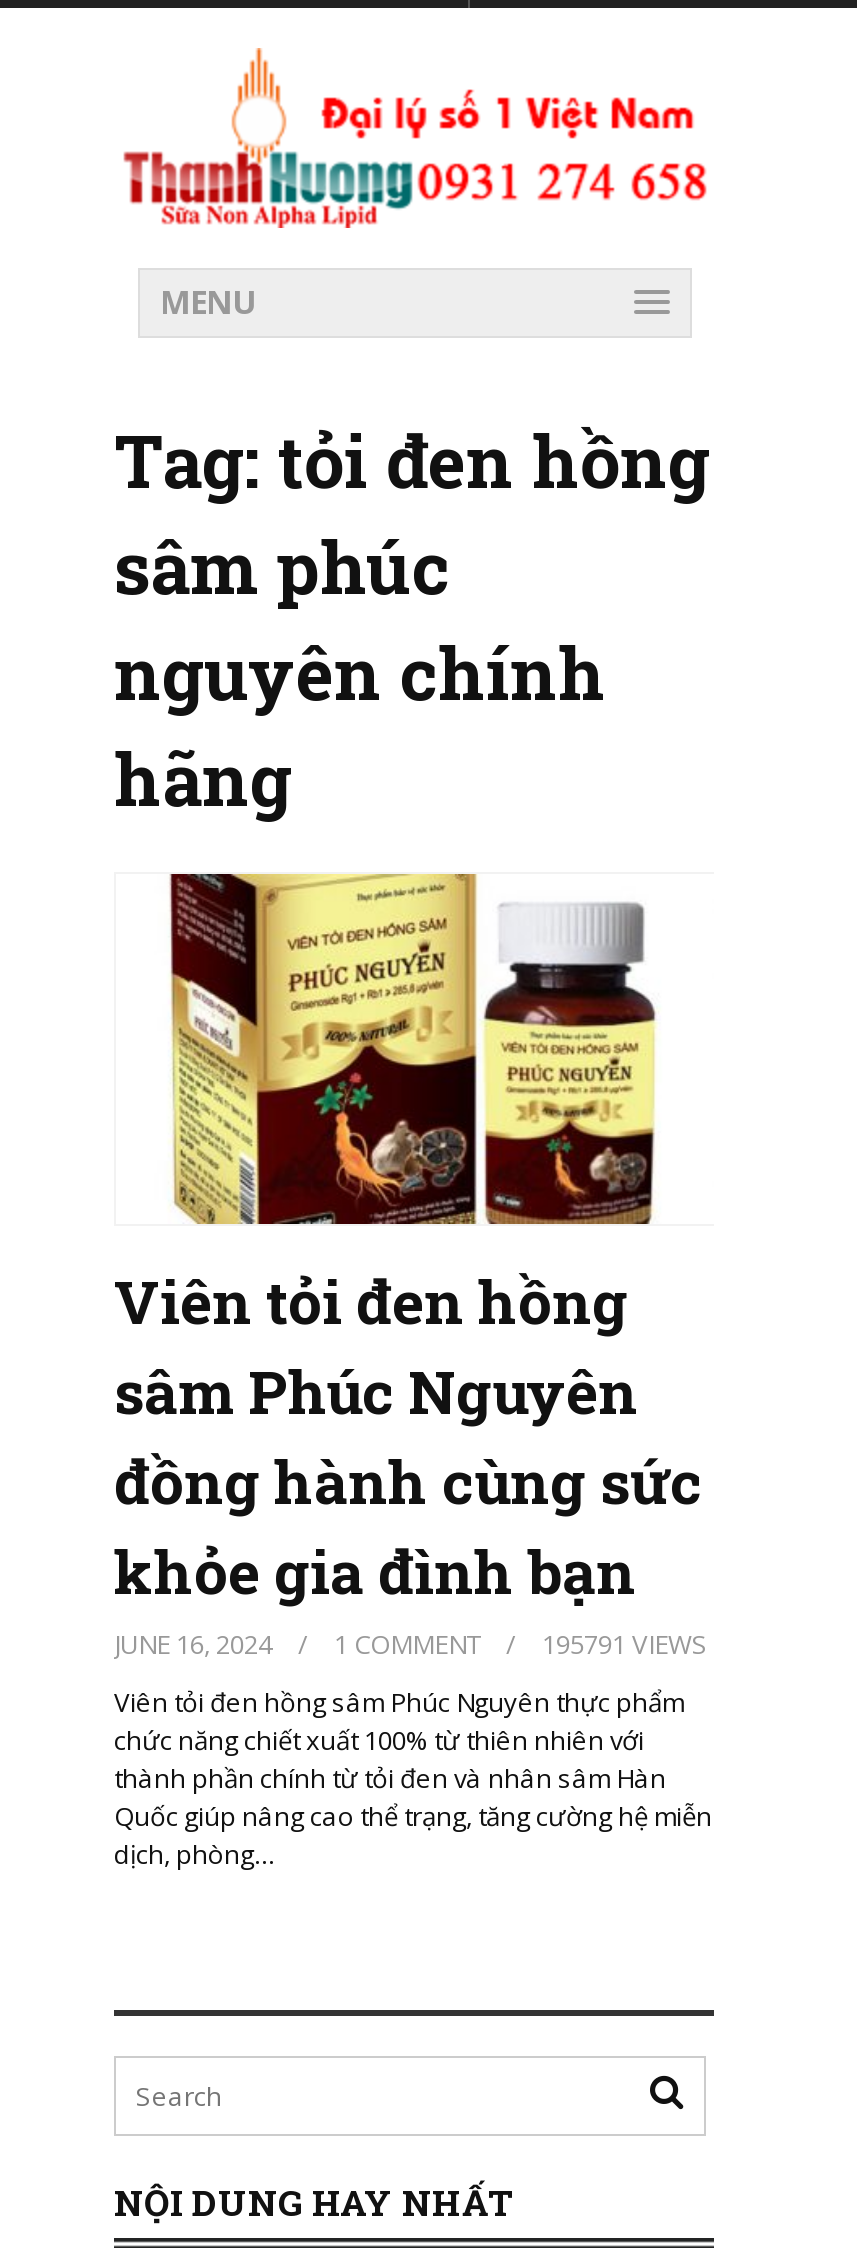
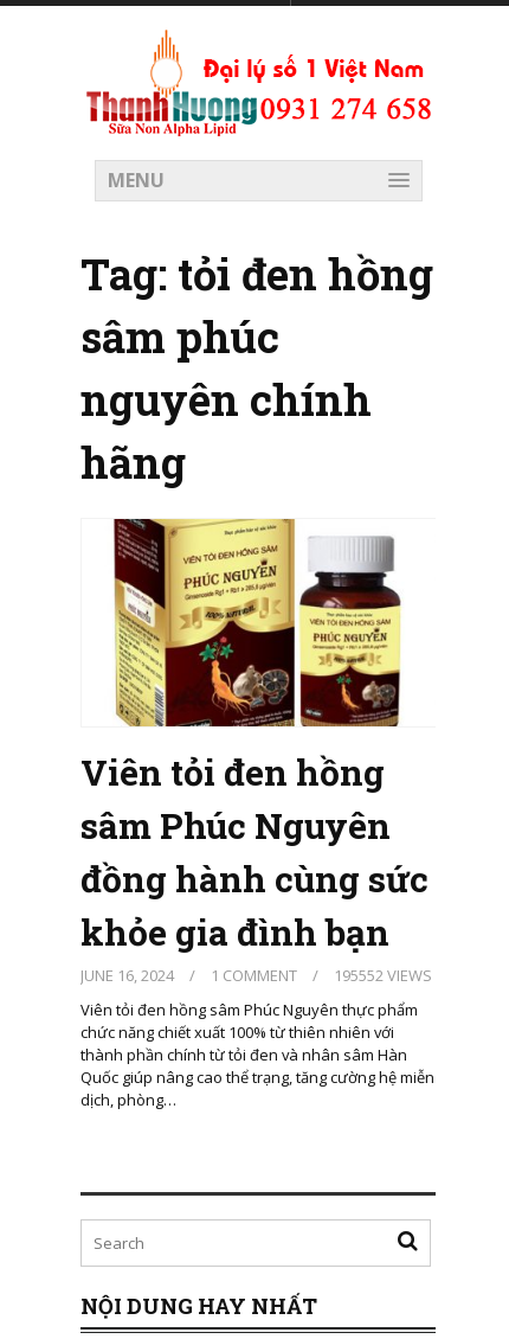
- JUNE 16, 2024 / 1 COMMENT / 195791 VIEWS
+ JUNE 16, 2024 / 1 COMMENT / 195552 VIEWS
